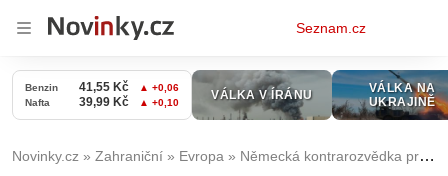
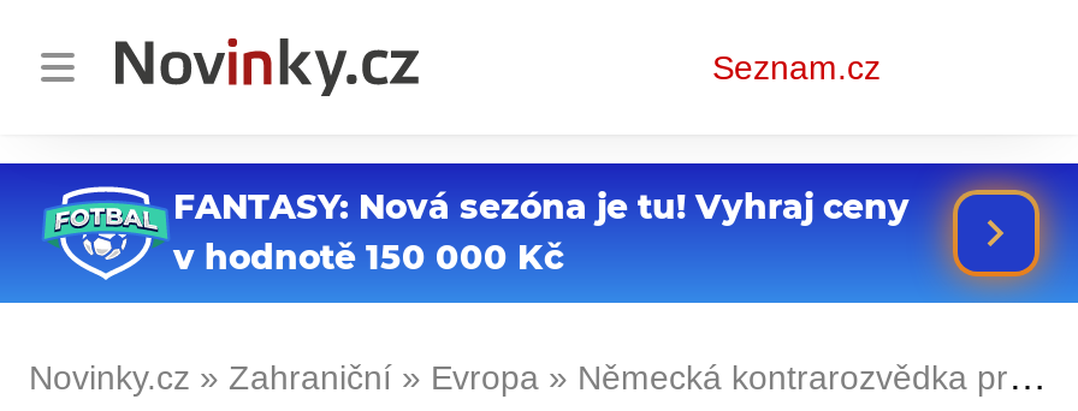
- [image]
+ [image]
